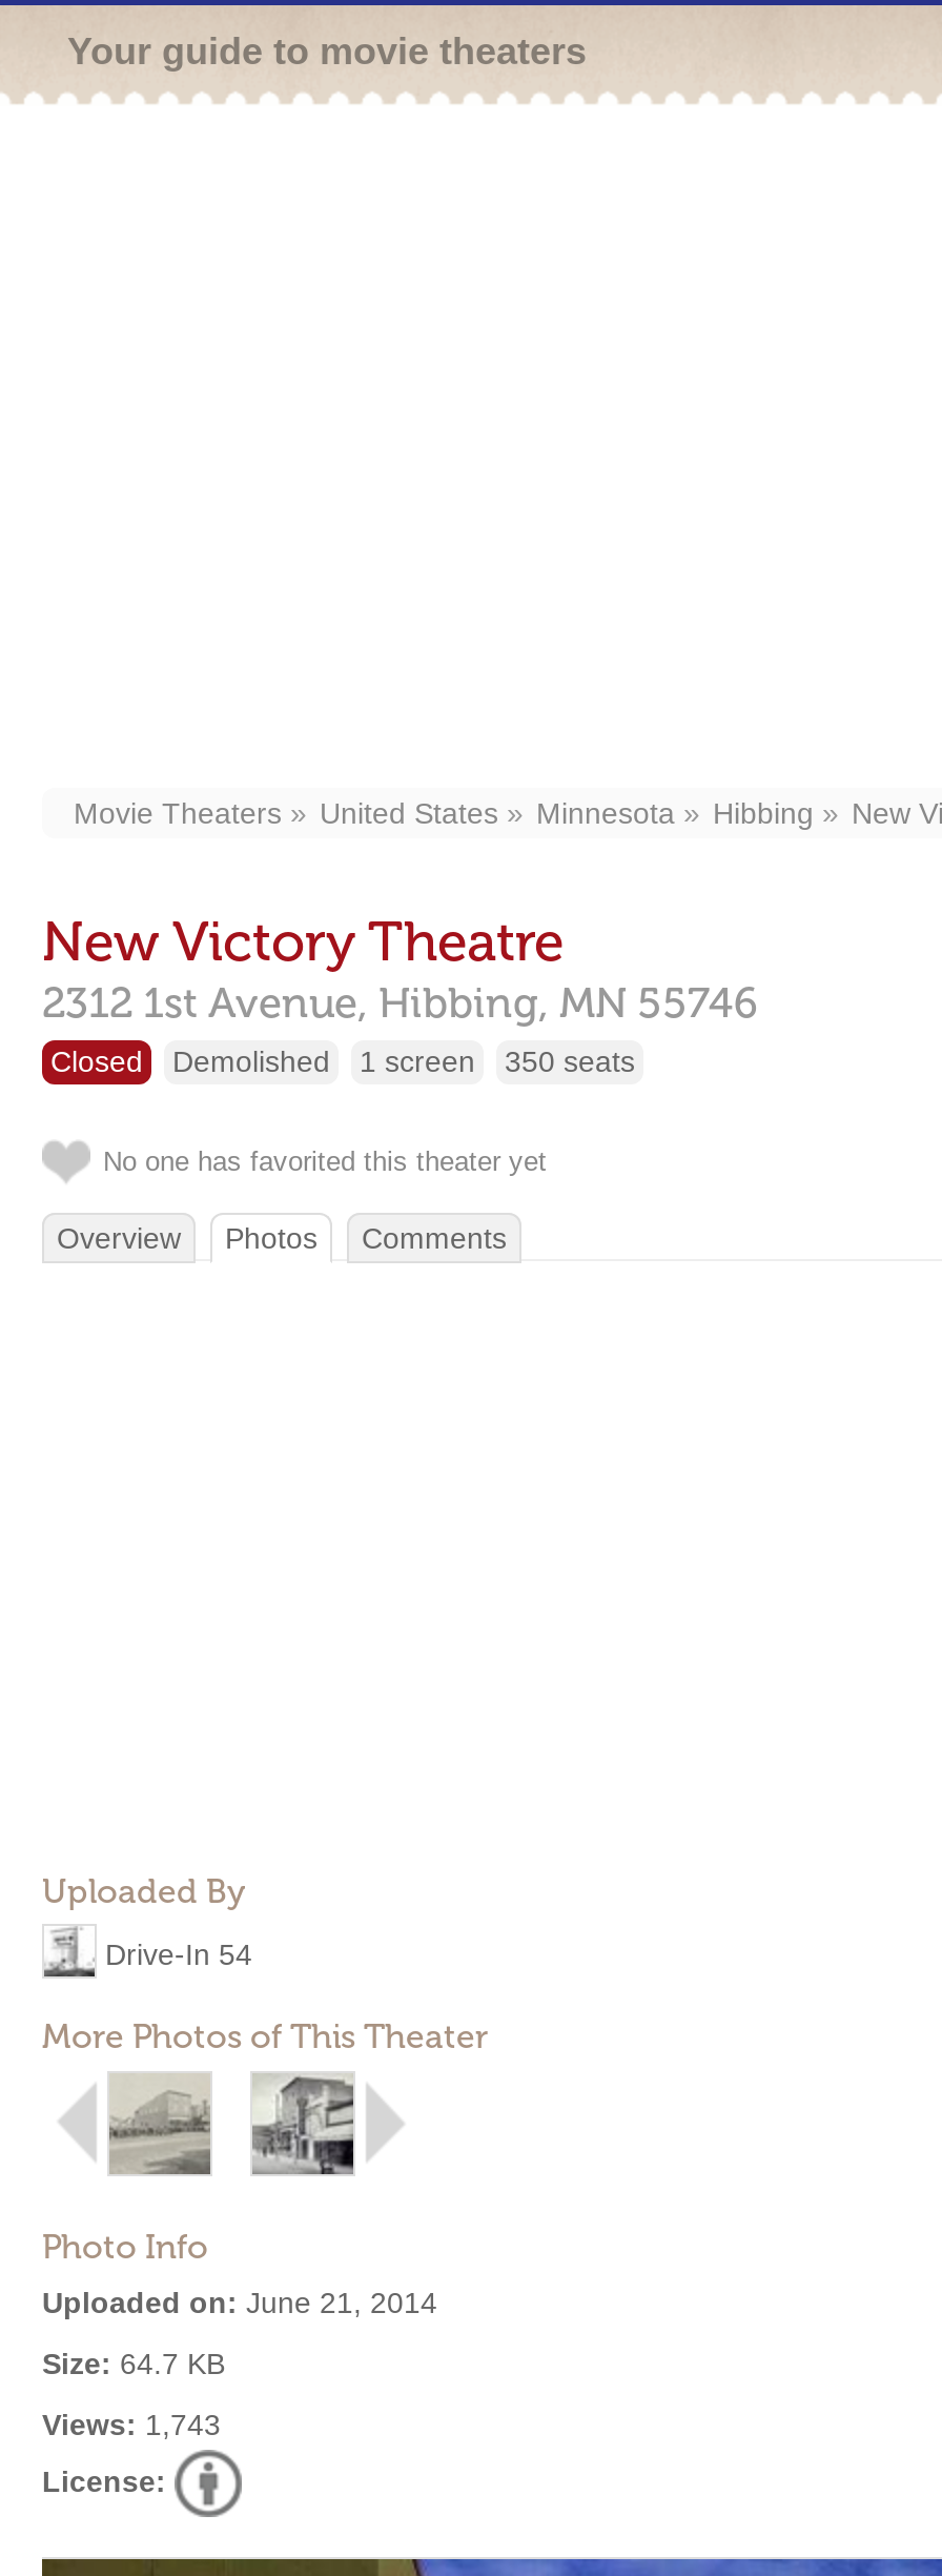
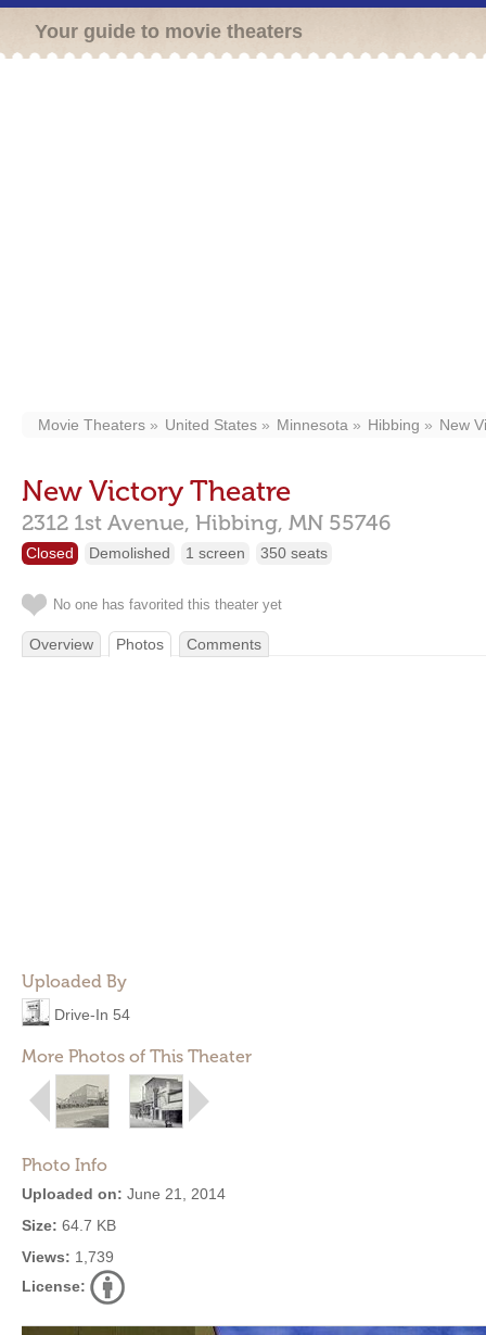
- Views: 1,743
+ Views: 1,739
